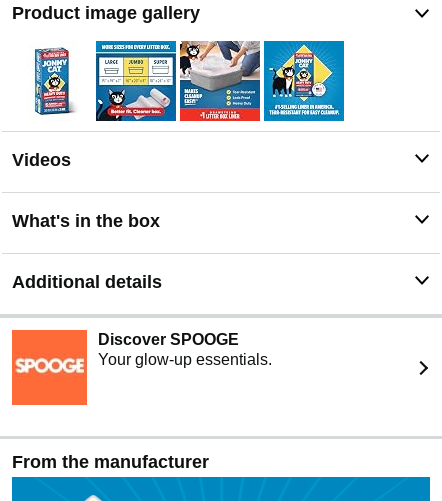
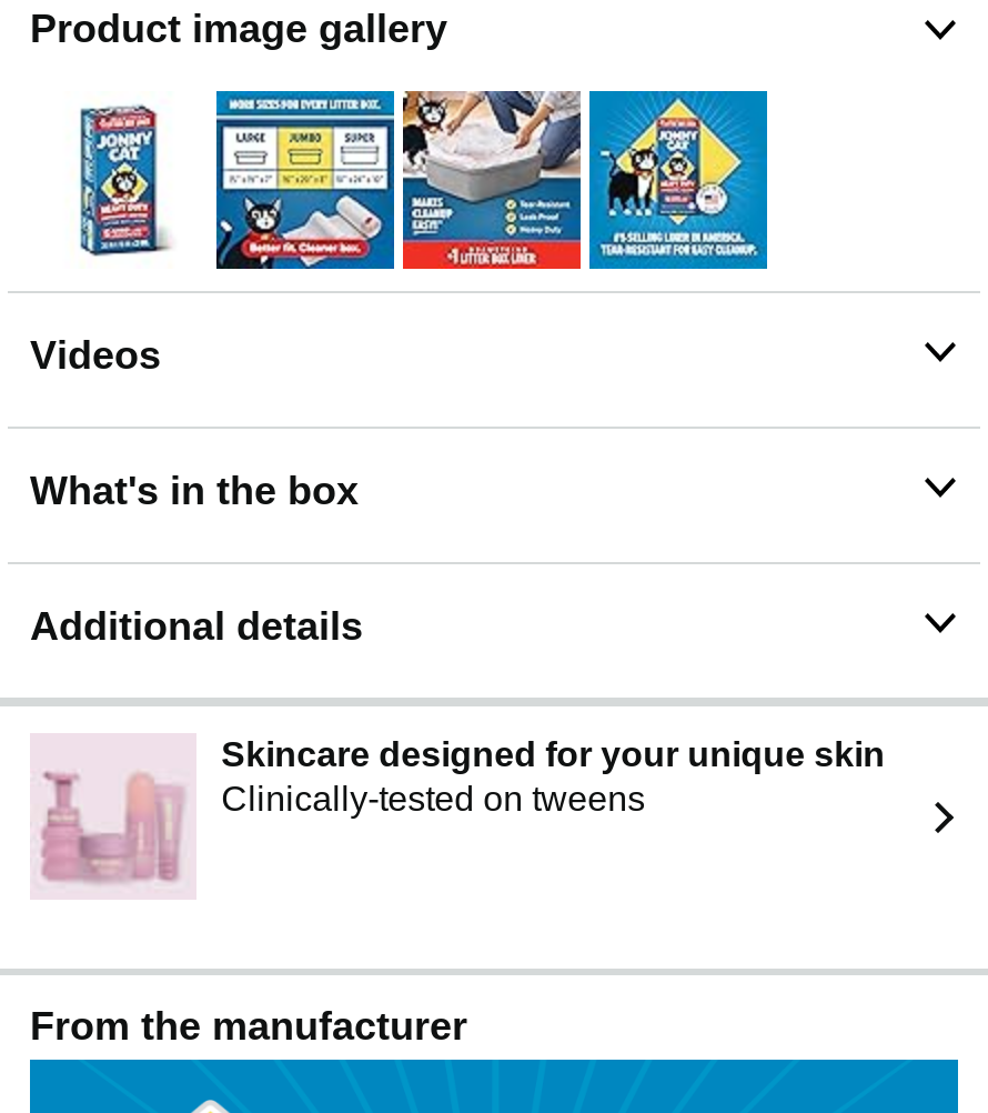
- [image]
- Discover SPOOGE
- Your glow-up essentials.
+ [image]
+ Skincare designed for your unique skin
+ Clinically-tested on tweens
